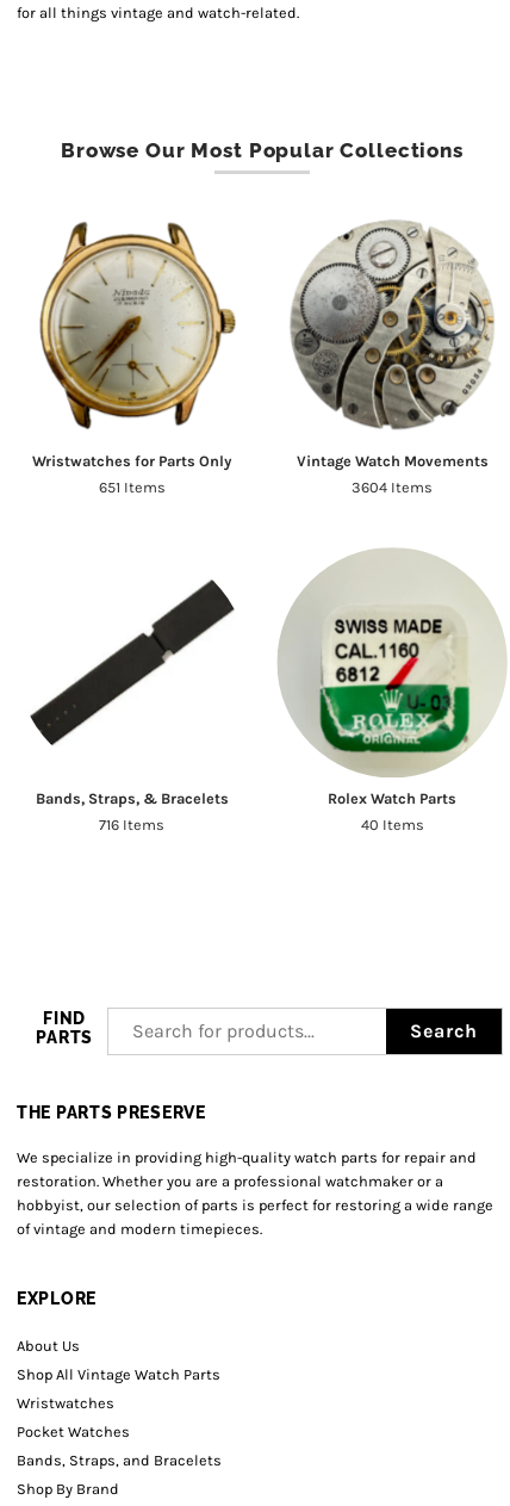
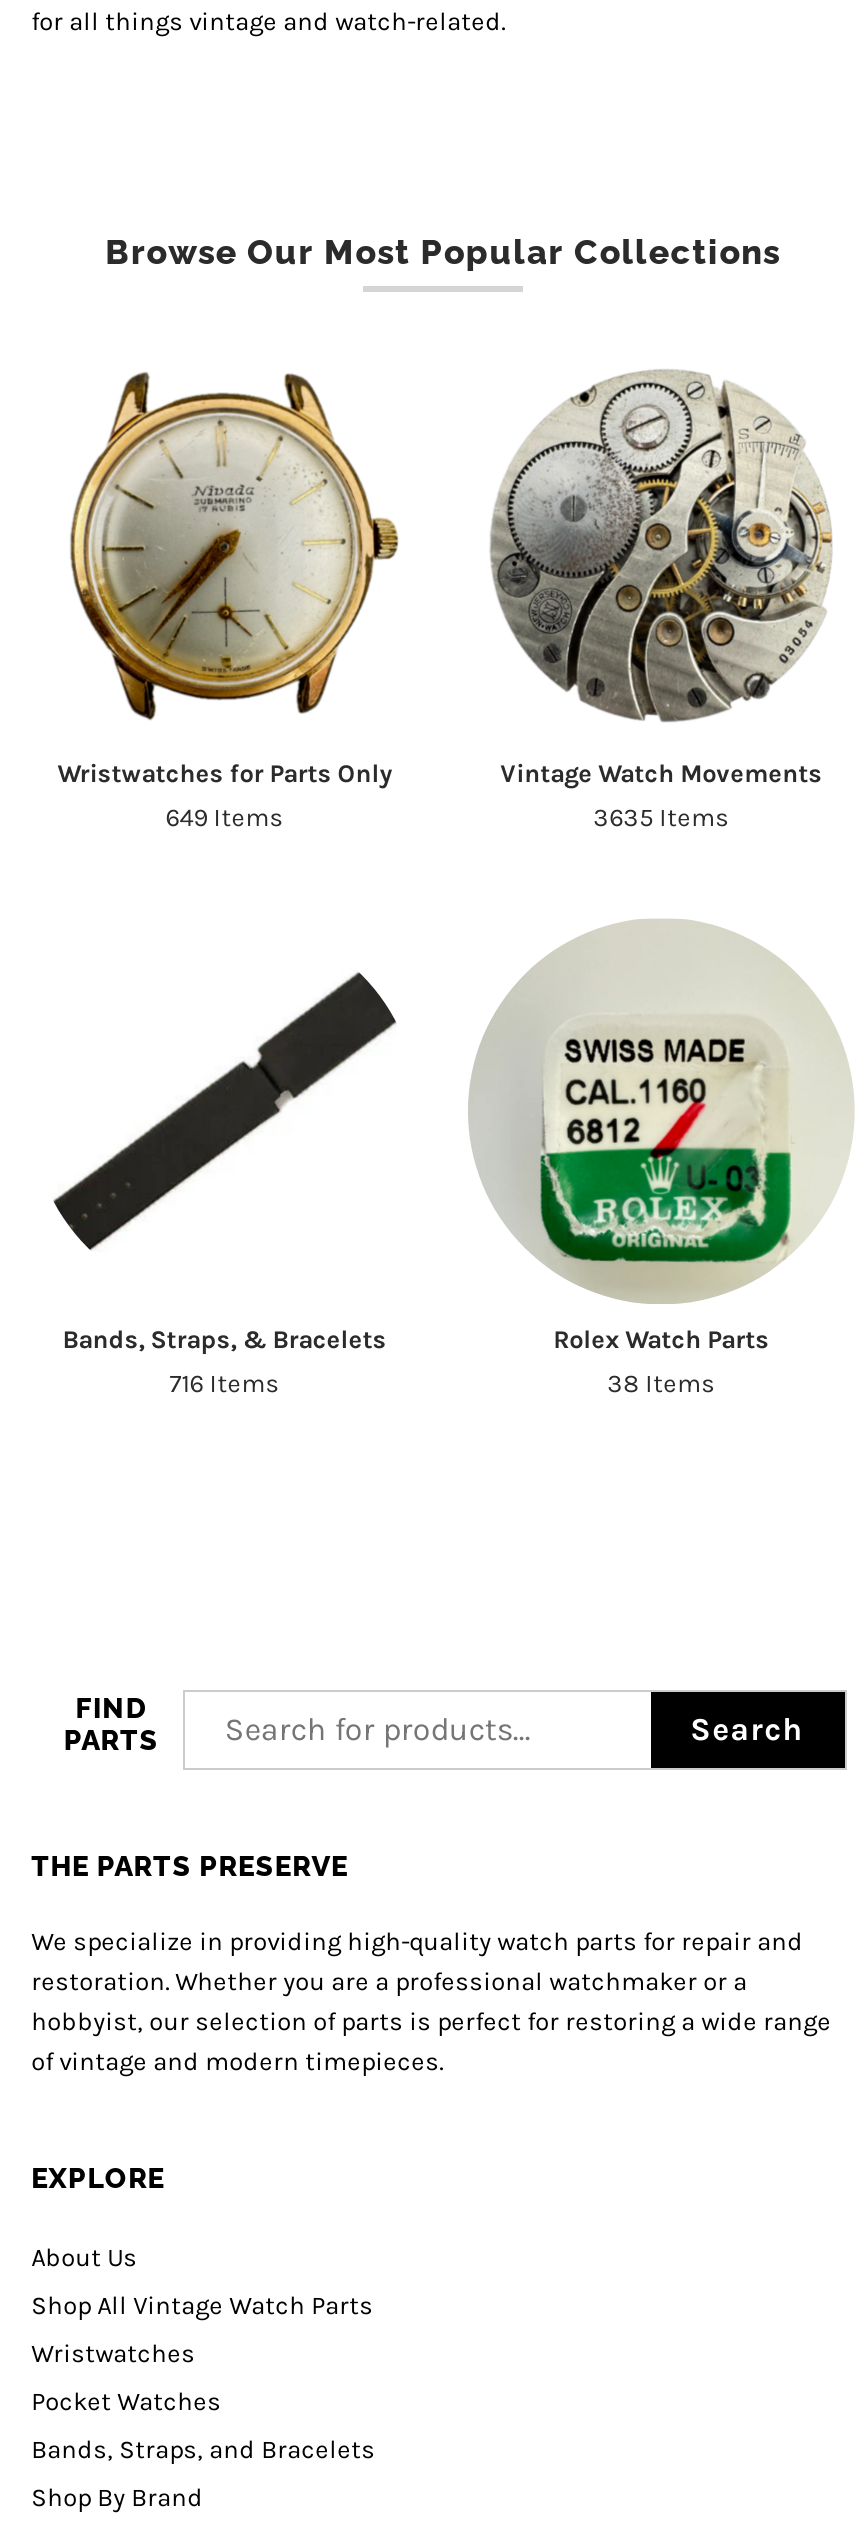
- 651 Items
+ 649 Items

- 3604 Items
+ 3635 Items

- 40 Items
+ 38 Items
